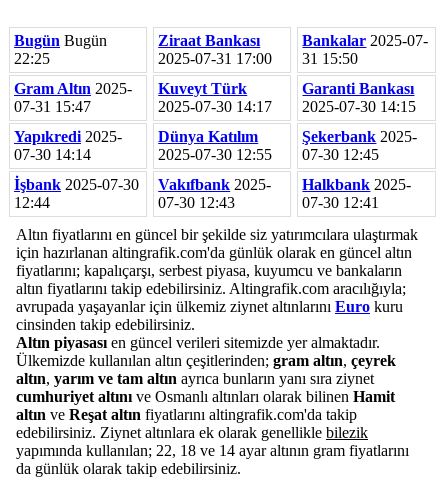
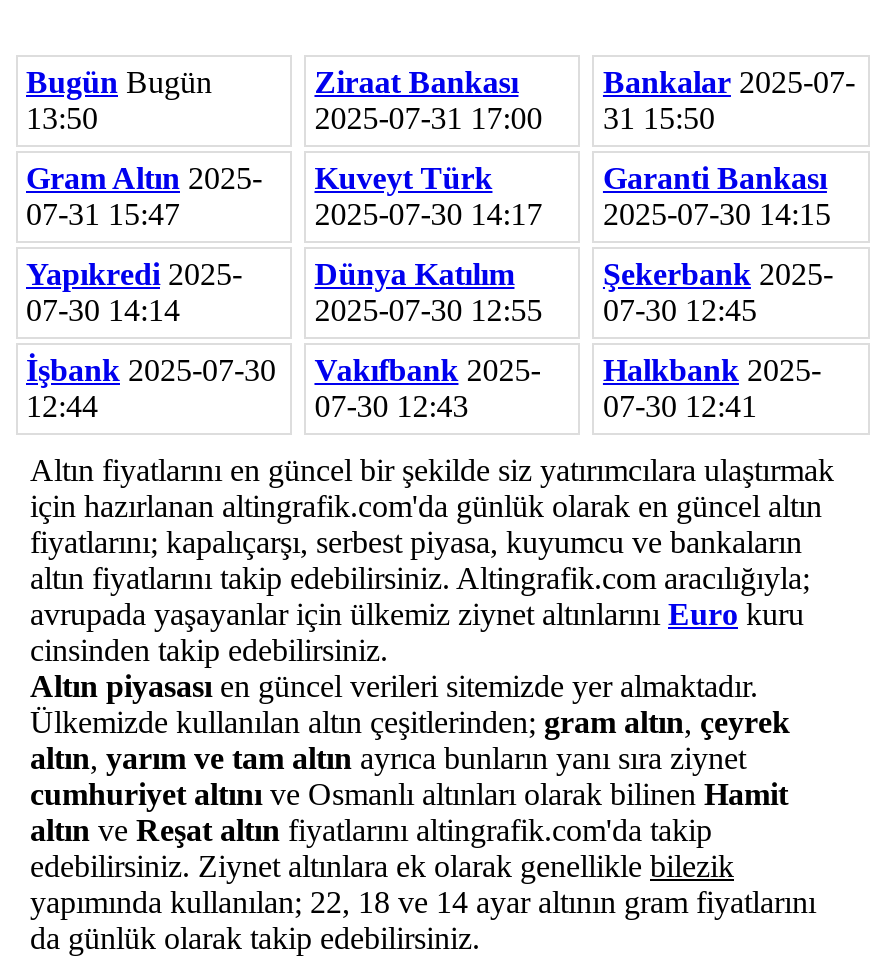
- 22:25
+ 13:50
